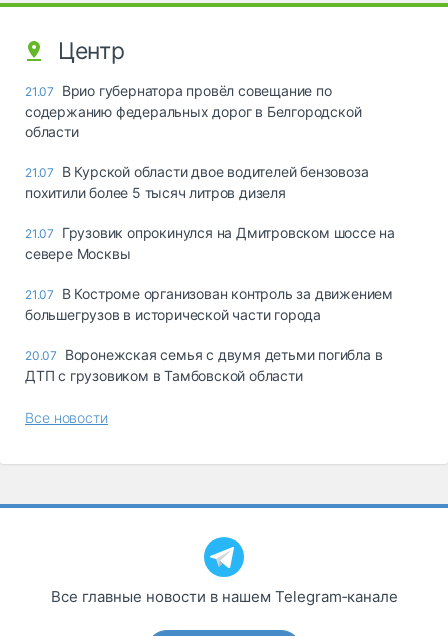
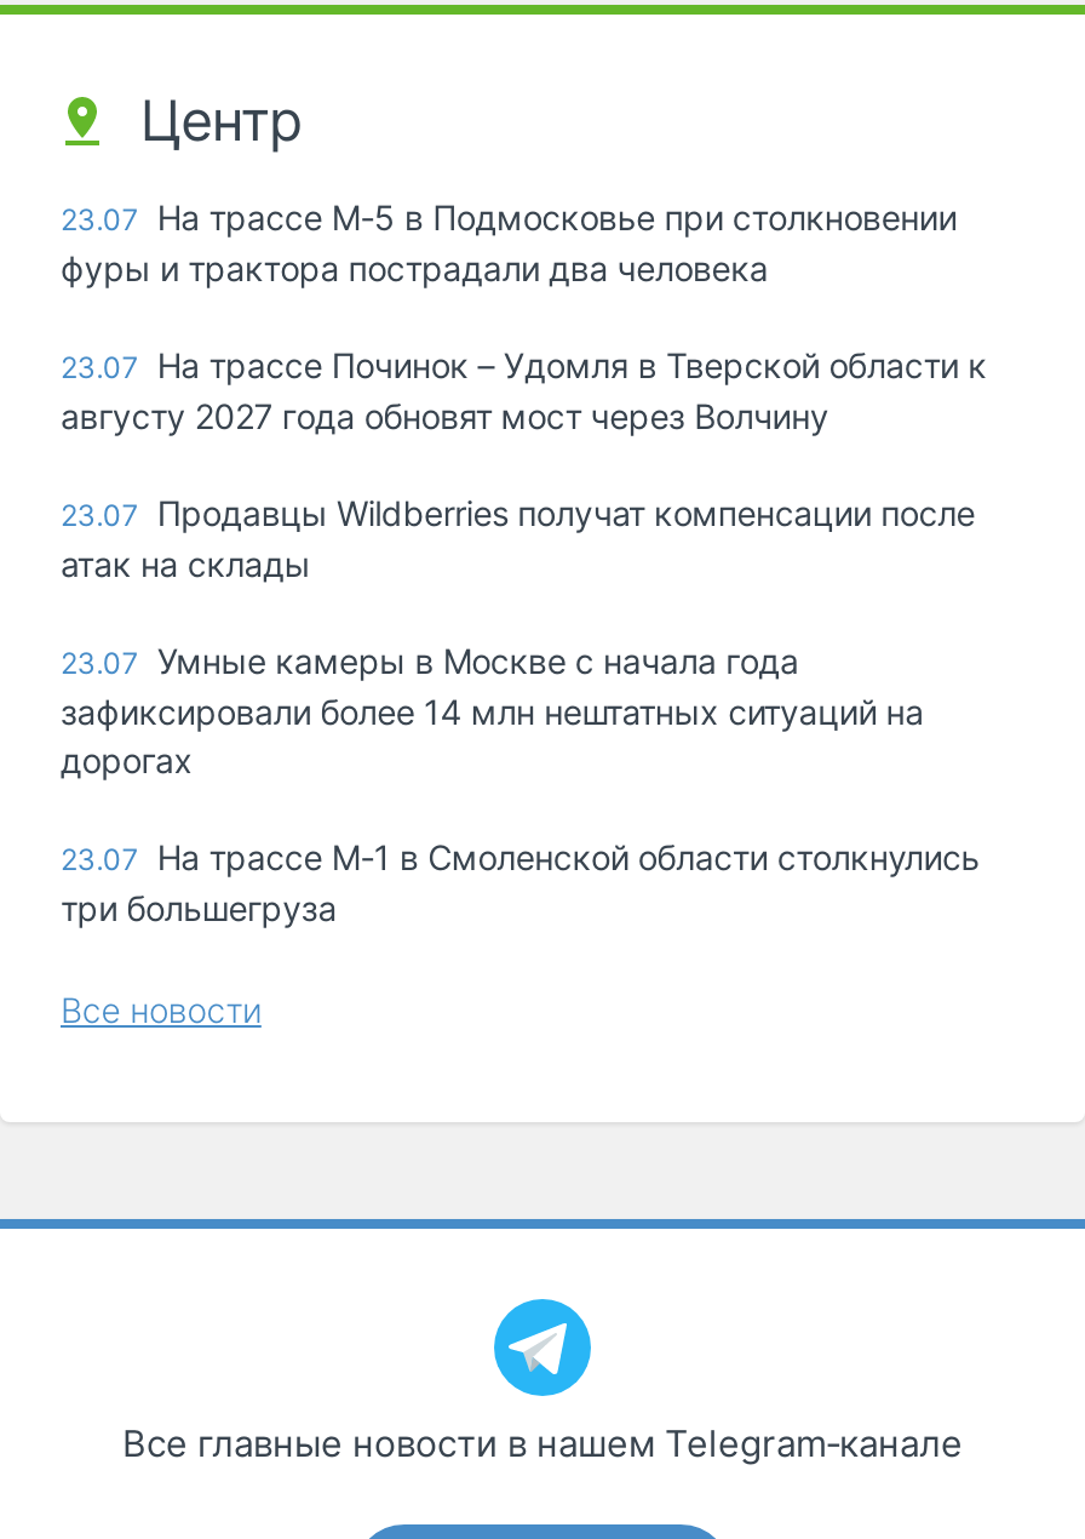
- 21.07 Врио губернатора провёл совещание по
- содержанию федеральных дорог в Белгородской
- области
+ 23.07 На трассе М-5 в Подмосковье при столкновении
+ фуры и трактора пострадали два человека

- 21.07 В Курской области двое водителей бензовоза
- похитили более 5 тысяч литров дизеля
+ 23.07 На трассе Починок – Удомля в Тверской области к
+ августу 2027 года обновят мост через Волчину

- 21.07 Грузовик опрокинулся на Дмитровском шоссе на
- севере Москвы
+ 23.07 Продавцы Wildberries получат компенсации после
+ атак на склады

- 21.07 В Костроме организован контроль за движением
- большегрузов в исторической части города
+ 23.07 Умные камеры в Москве с начала года
+ зафиксировали более 14 млн нештатных ситуаций на
+ дорогах

- 20.07 Воронежская семья с двумя детьми погибла в
- ДТП с грузовиком в Тамбовской области
+ 23.07 На трассе М-1 в Смоленской области столкнулись
+ три большегруза
